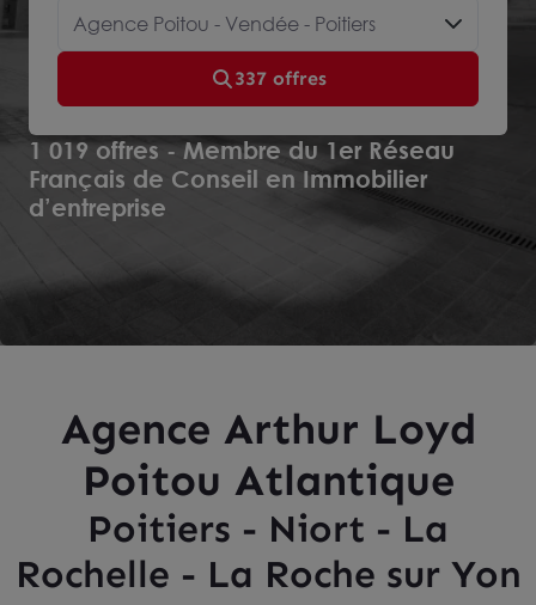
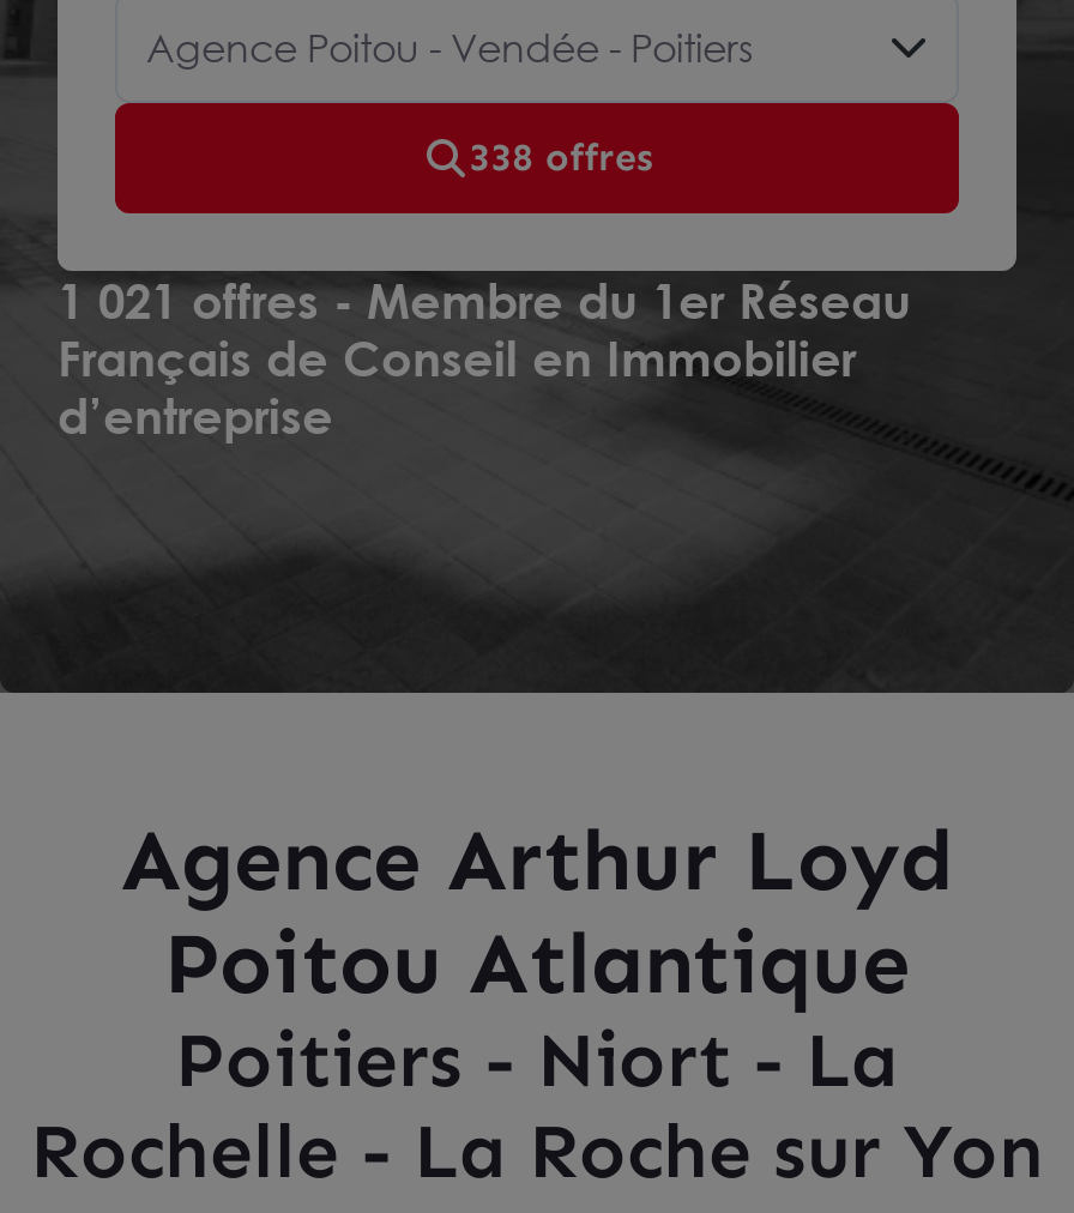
- 337 offres
+ 338 offres

- 1 019 offres - Membre du 1er Réseau
+ 1 021 offres - Membre du 1er Réseau
